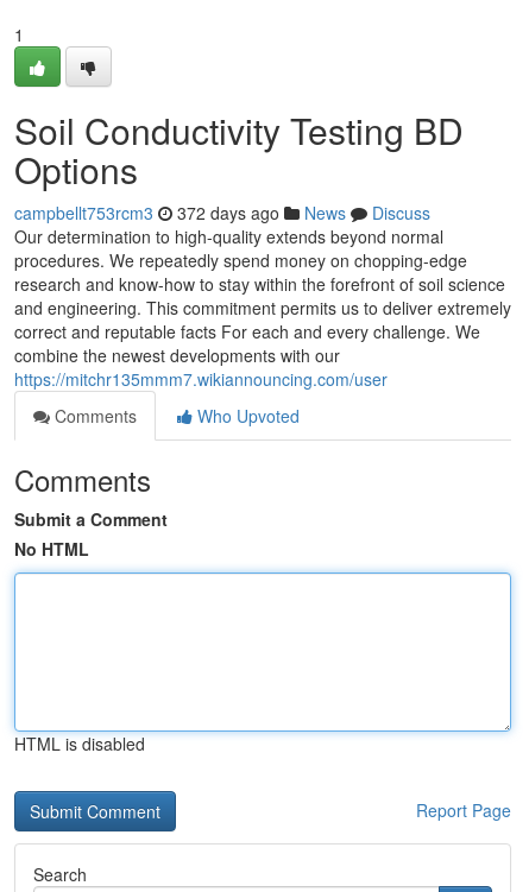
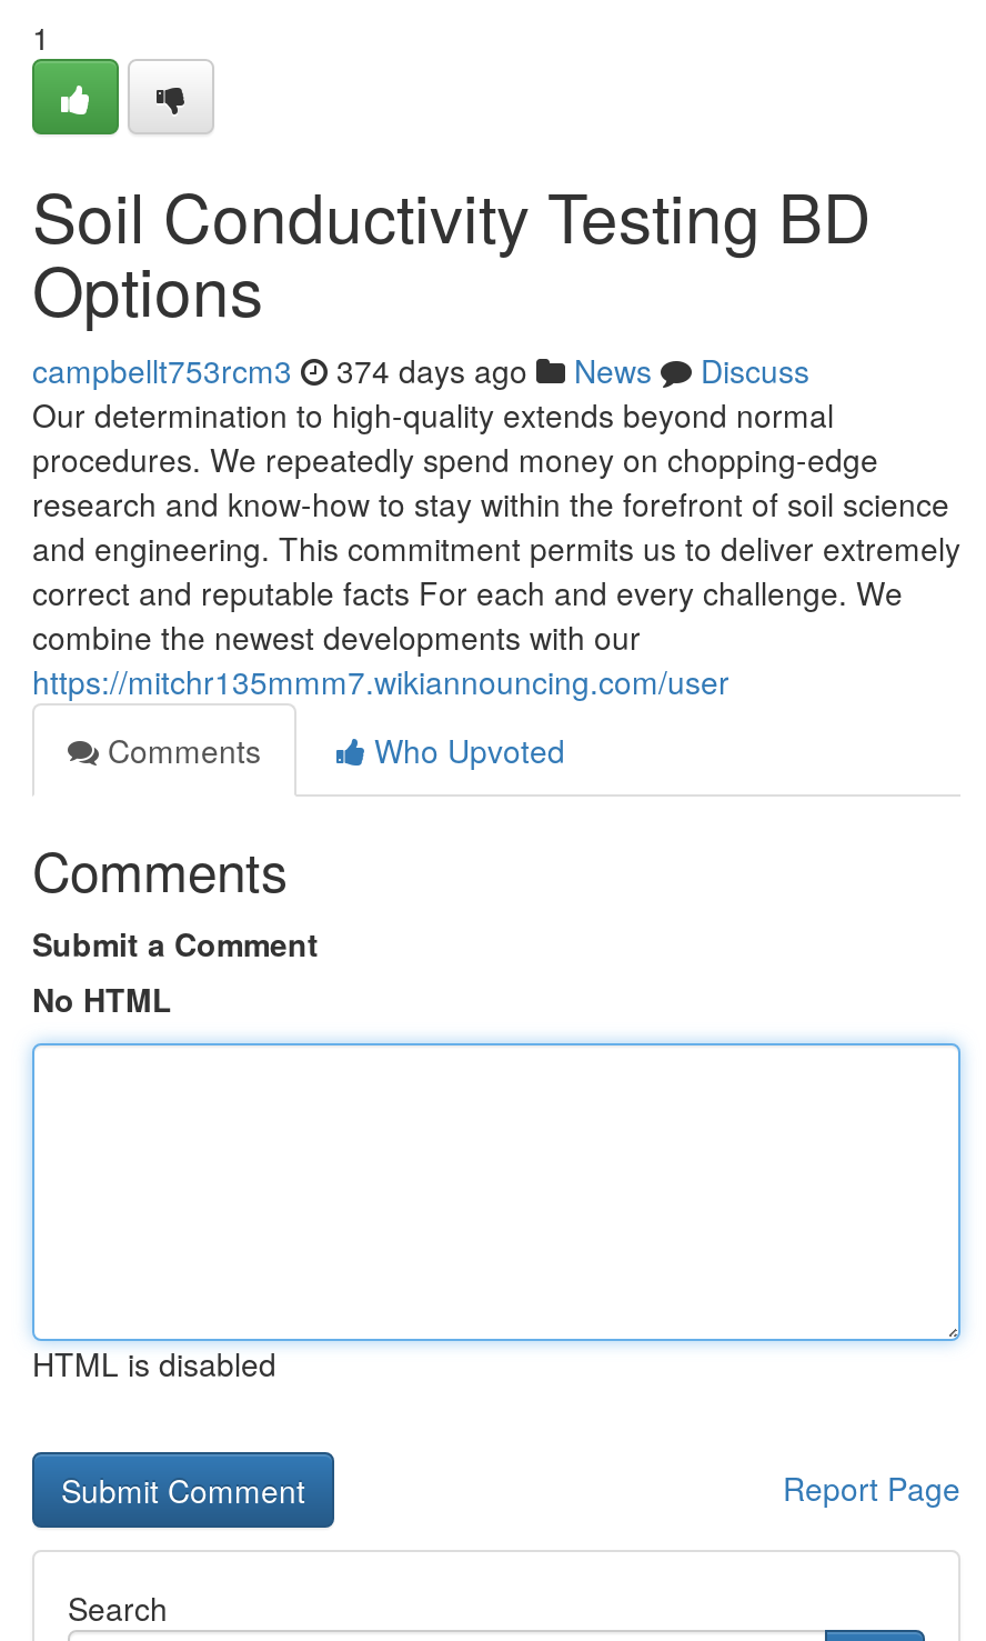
- campbellt753rcm3 372 days ago News Discuss
+ campbellt753rcm3 374 days ago News Discuss
